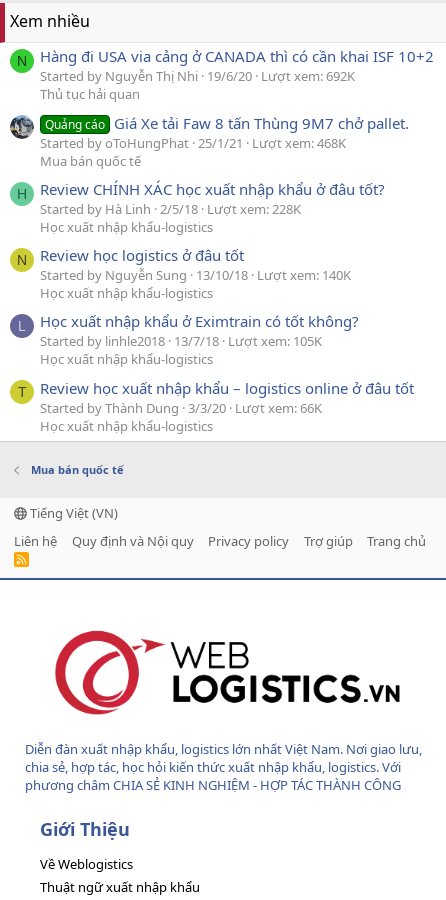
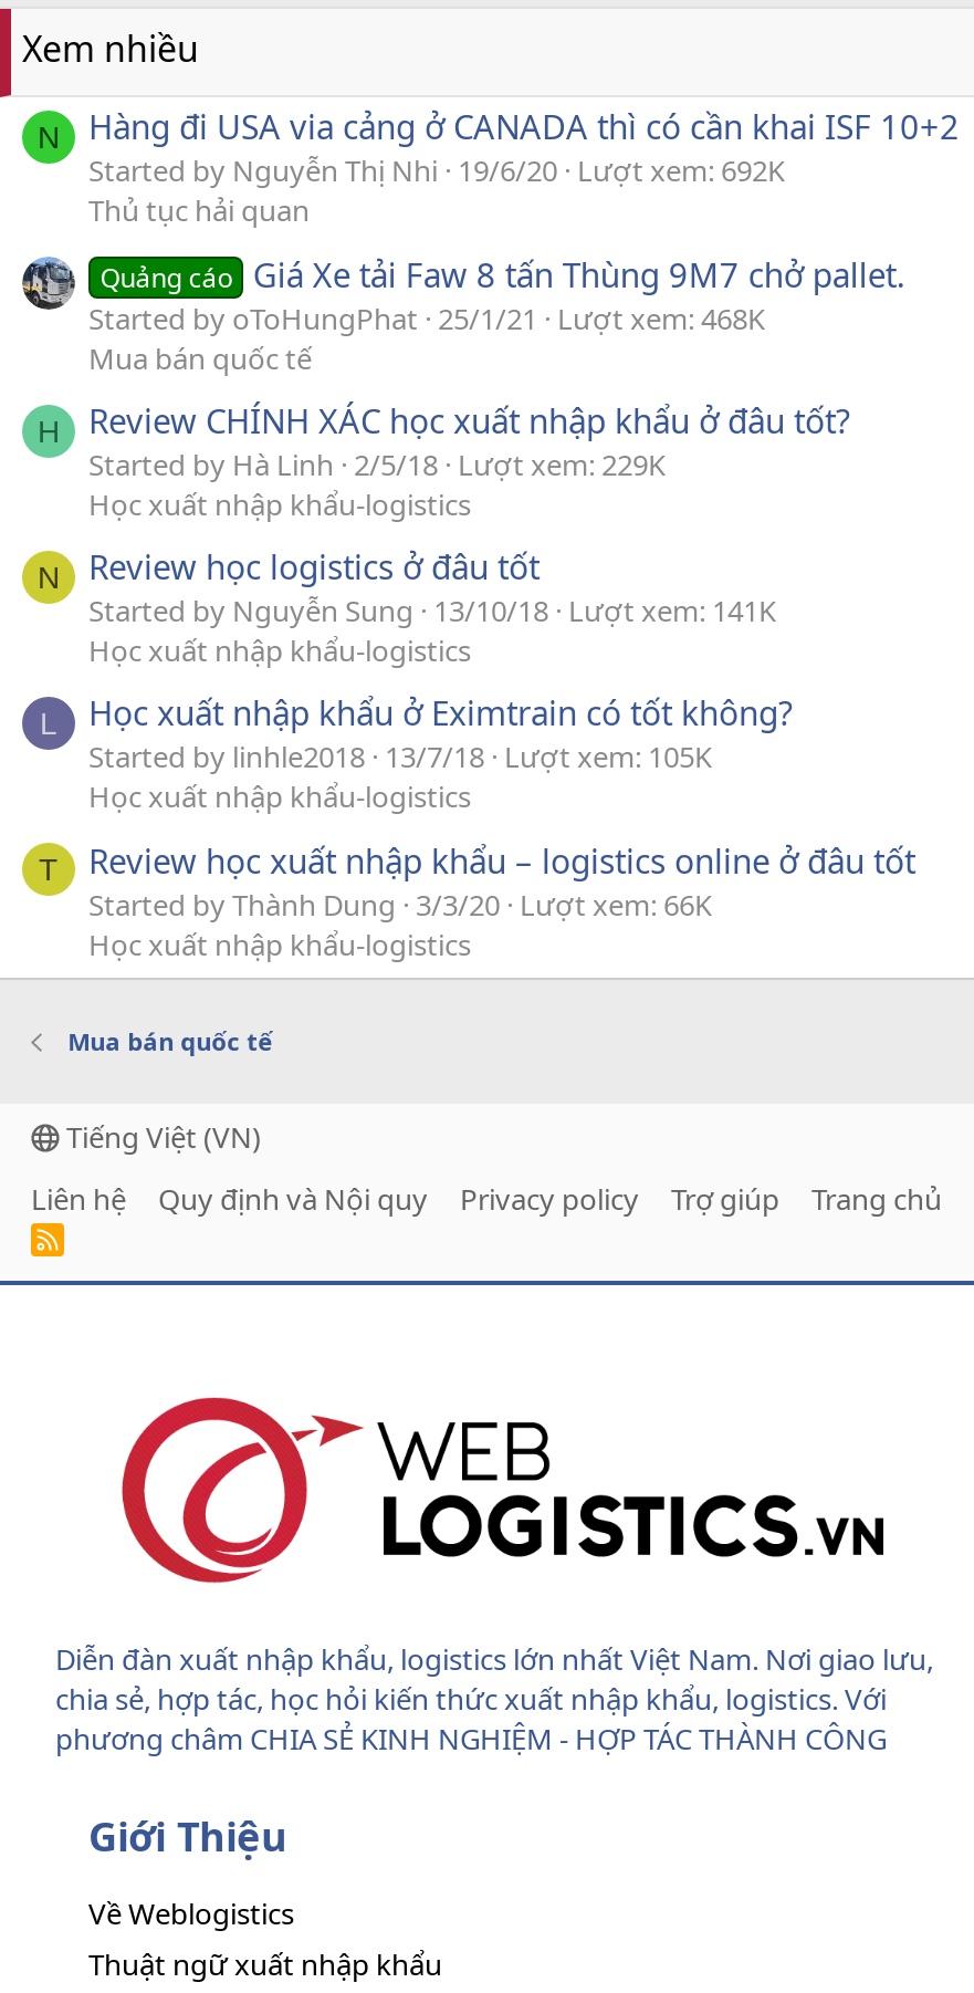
- Started by Hà Linh 2/5/18 Lượt xem: 228K
+ Started by Hà Linh 2/5/18 Lượt xem: 229K

- Started by Nguyễn Sung 13/10/18 Lượt xem: 140K
+ Started by Nguyễn Sung 13/10/18 Lượt xem: 141K
